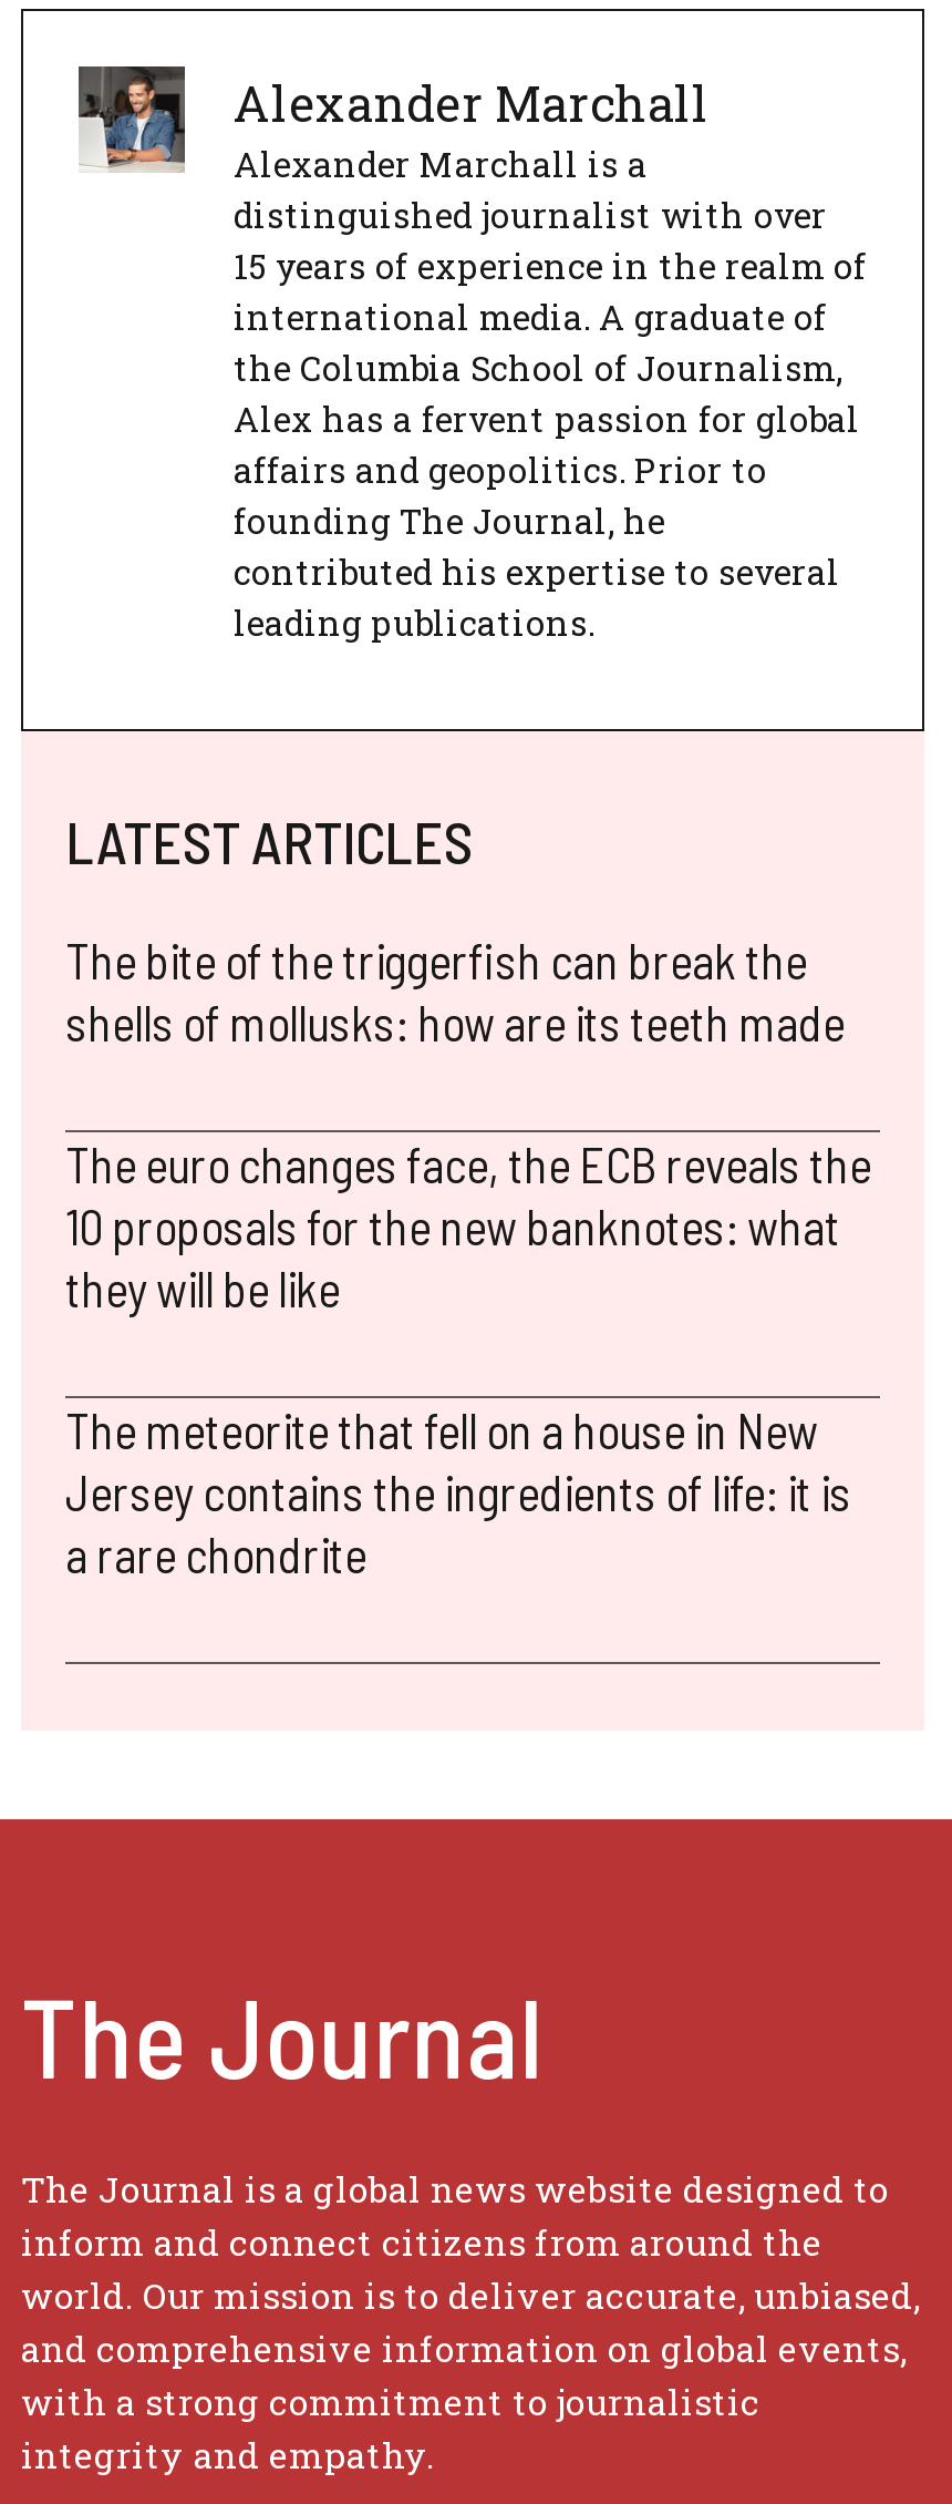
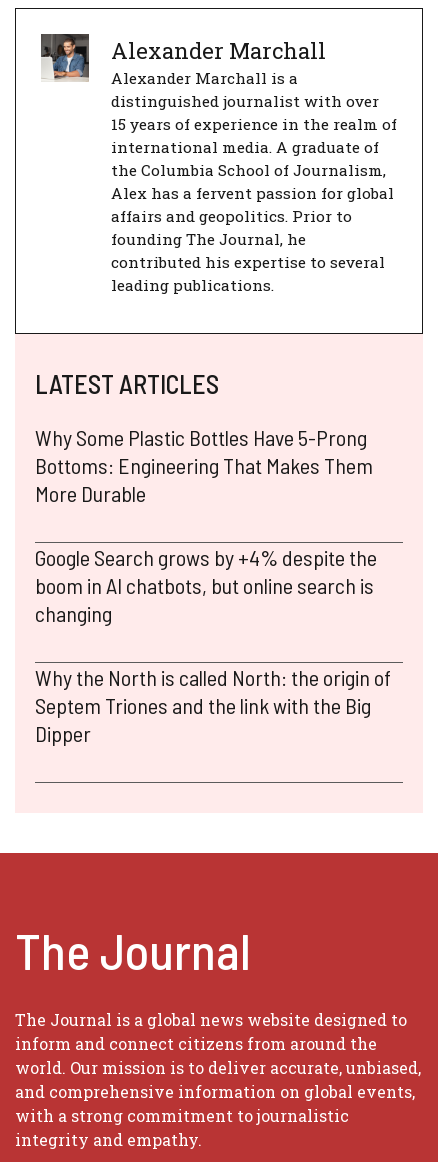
- The bite of the triggerfish can break the
- shells of mollusks: how are its teeth made
+ Why Some Plastic Bottles Have 5-Prong
+ Bottoms: Engineering That Makes Them
+ More Durable

- The euro changes face, the ECB reveals the
- 10 proposals for the new banknotes: what
- they will be like
+ Google Search grows by +4% despite the
+ boom in AI chatbots, but online search is
+ changing

- The meteorite that fell on a house in New
- Jersey contains the ingredients of life: it is
- a rare chondrite
+ Why the North is called North: the origin of
+ Septem Triones and the link with the Big
+ Dipper
